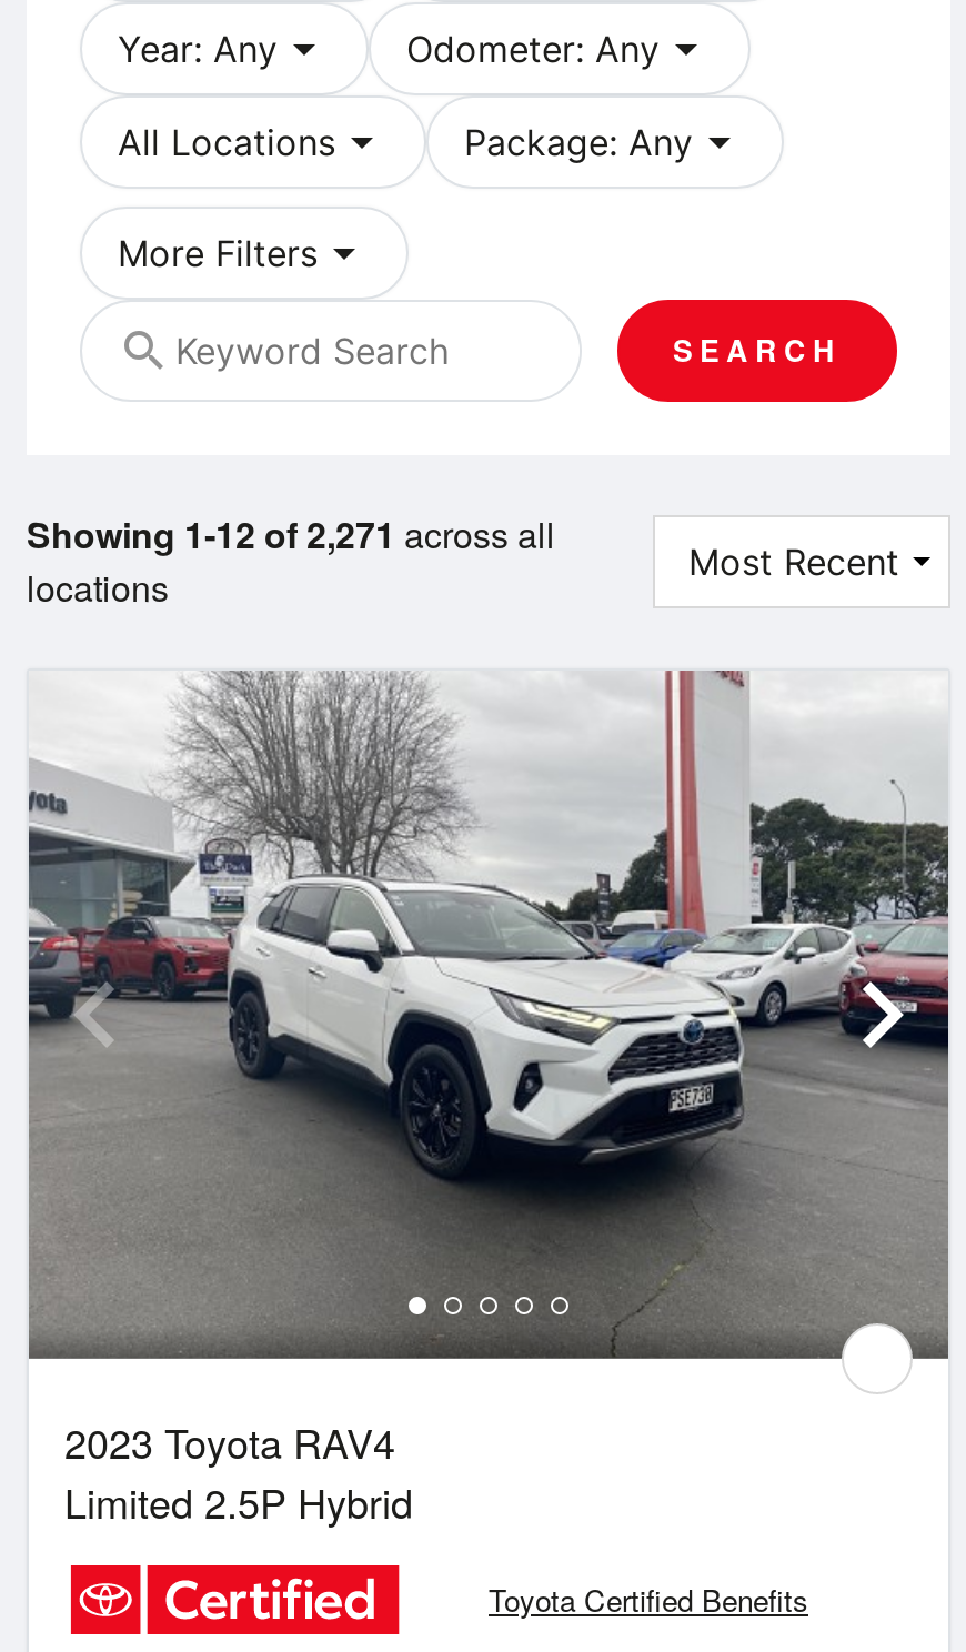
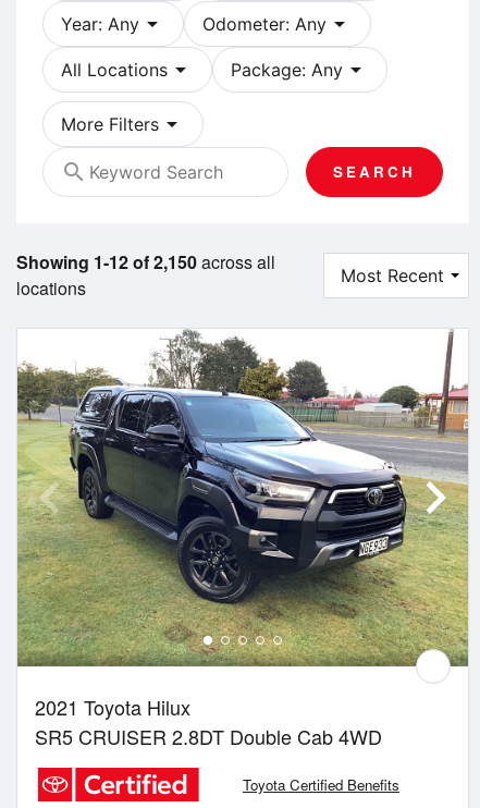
- Showing 1-12 of 2,271 across all
+ Showing 1-12 of 2,150 across all

- [image]
- 2023 Toyota RAV4
- Limited 2.5P Hybrid
+ [image]
+ 2021 Toyota Hilux
+ SR5 CRUISER 2.8DT Double Cab 4WD
